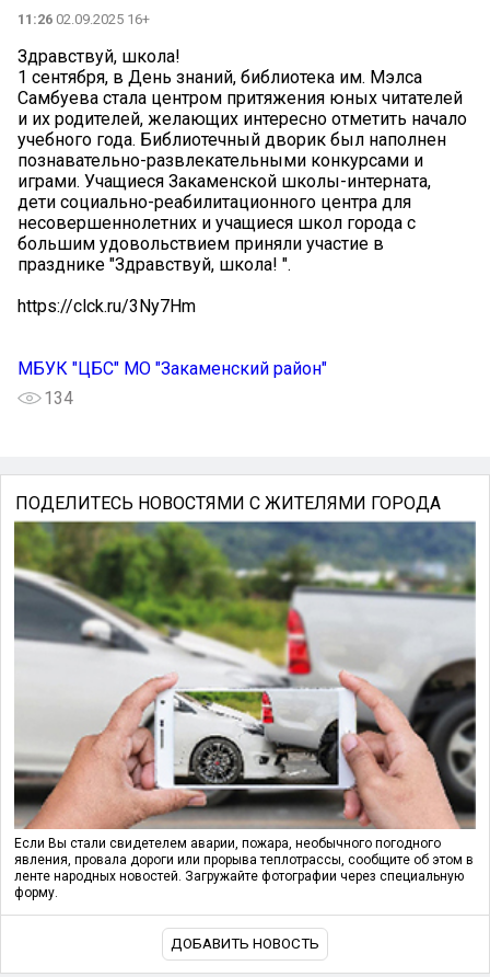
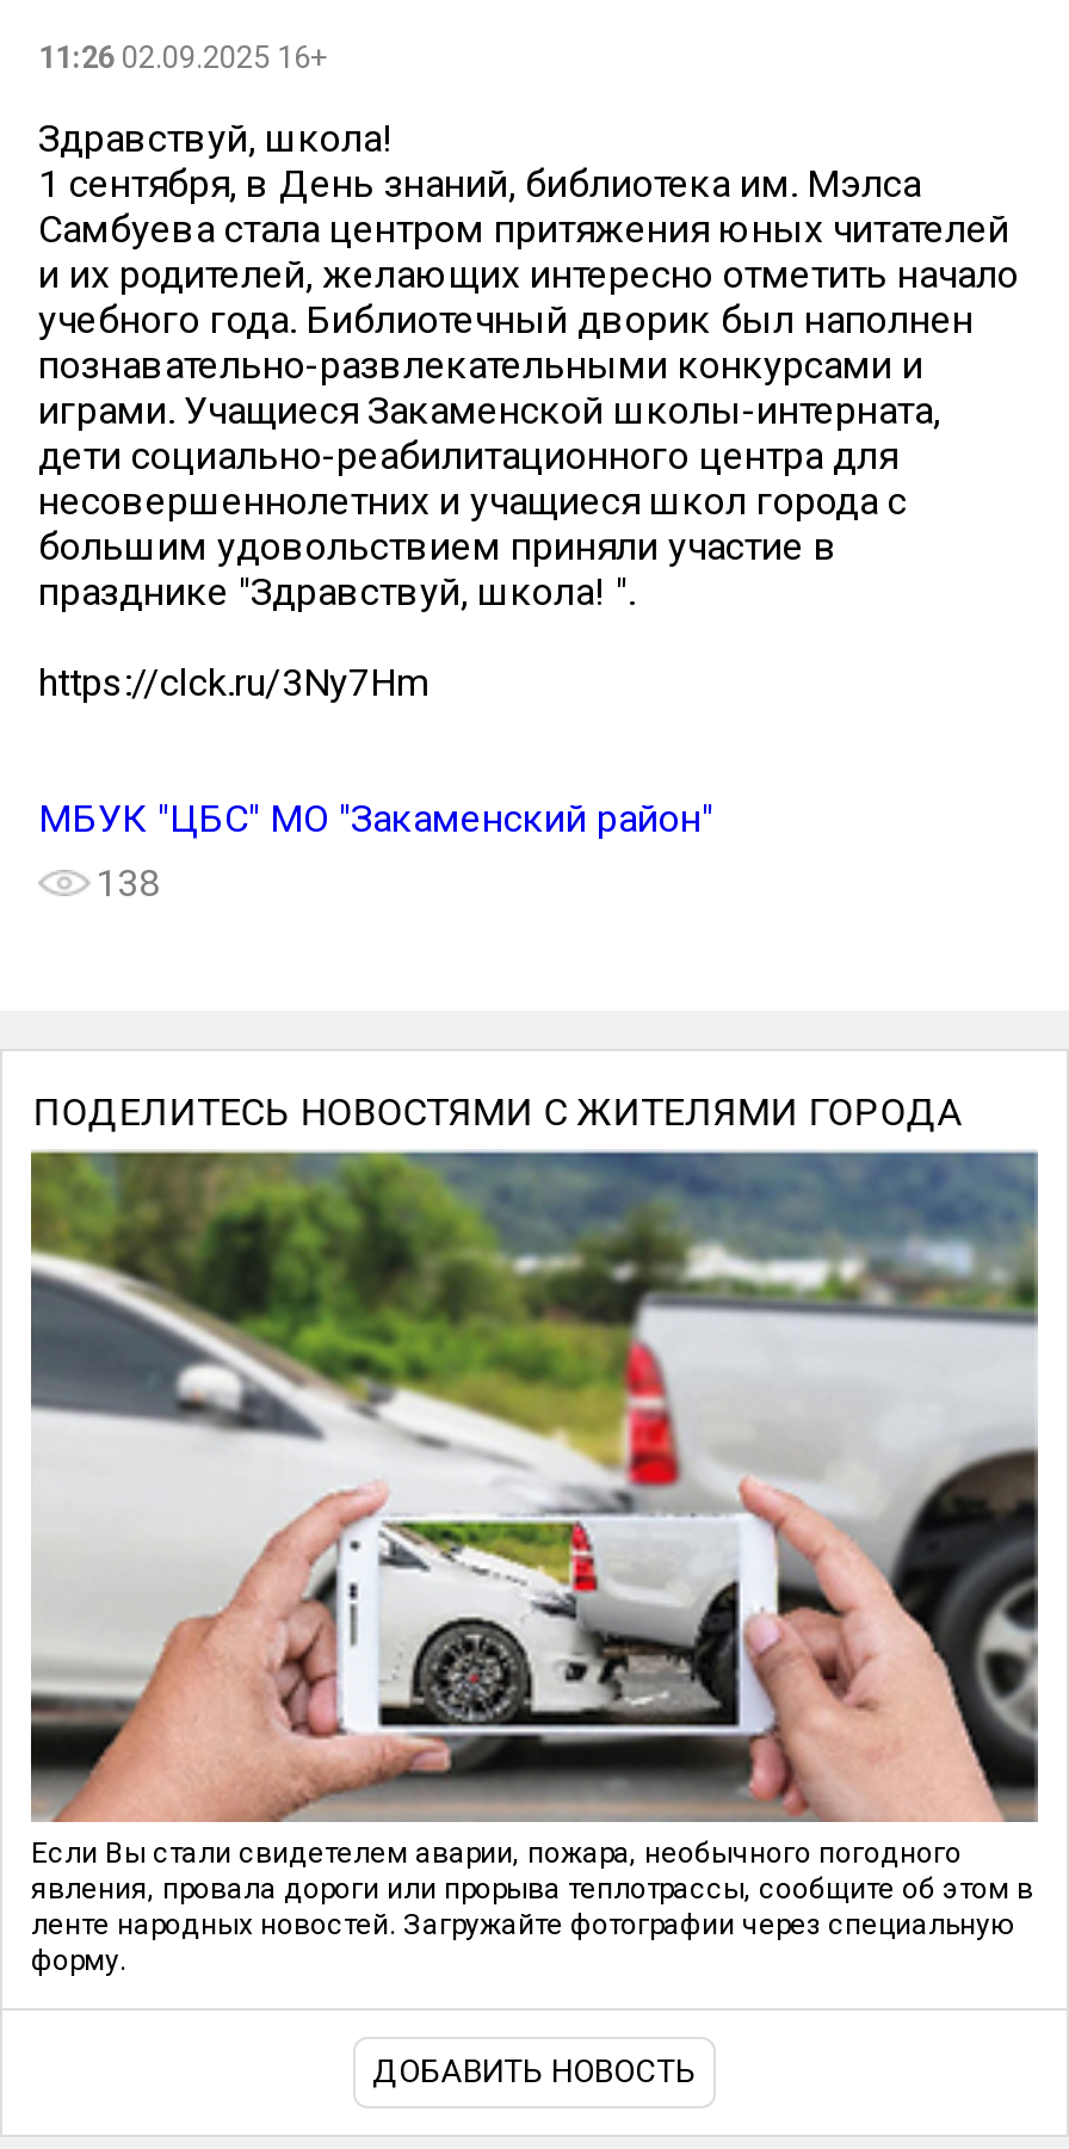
- 134
+ 138
